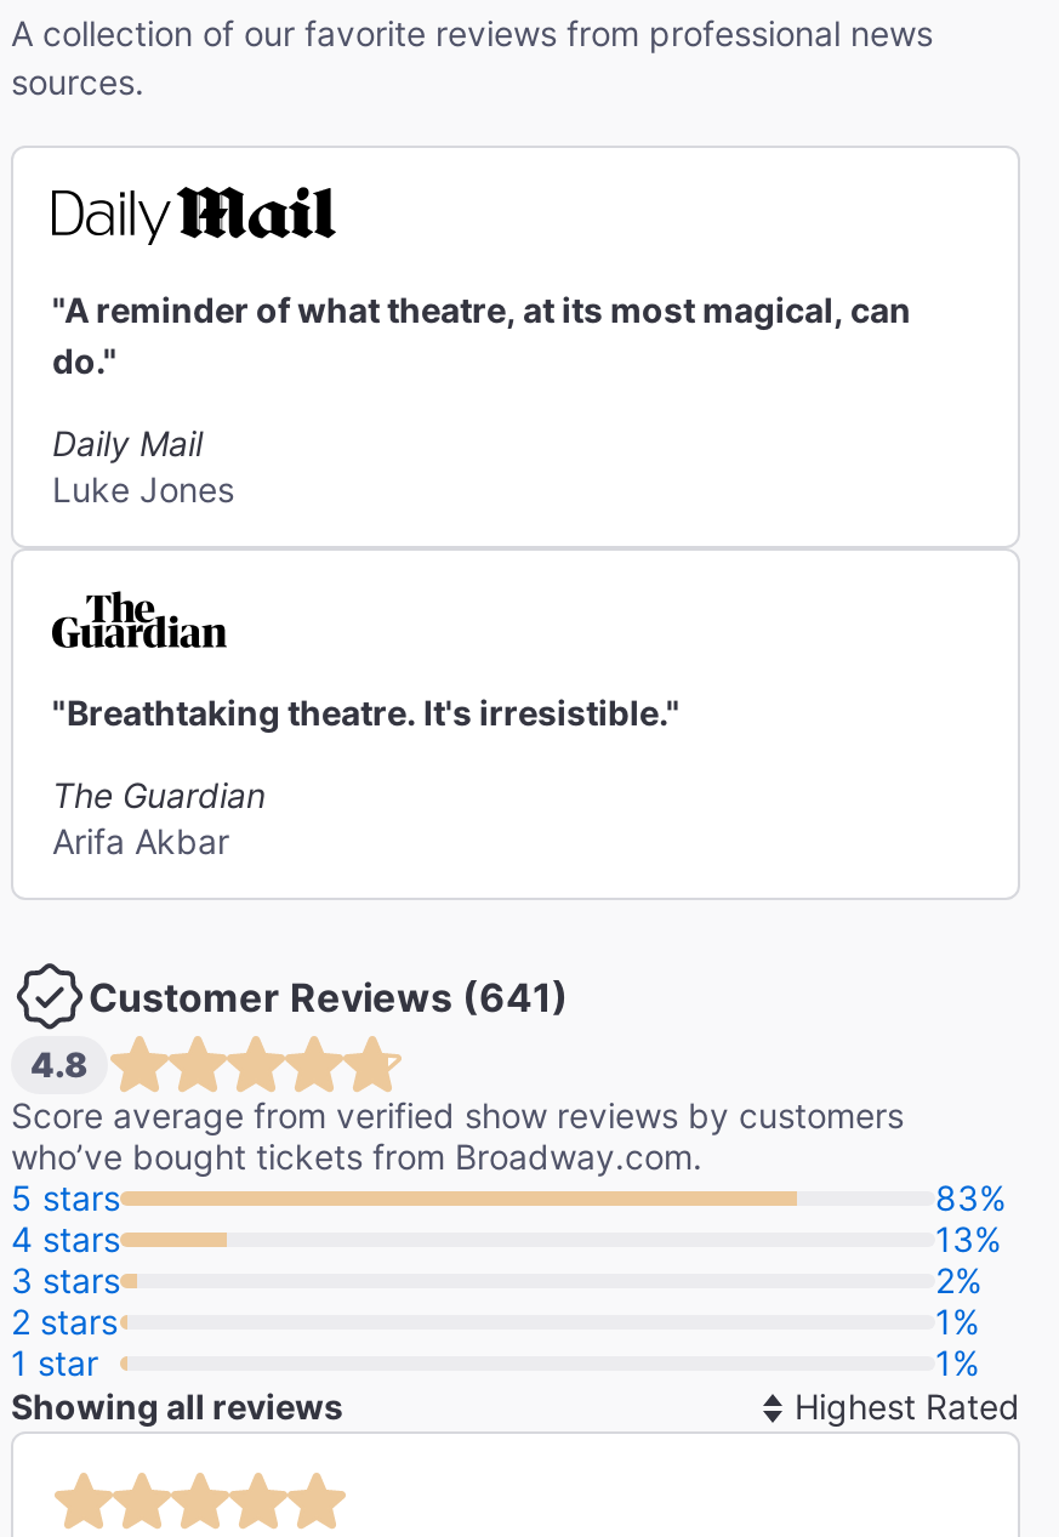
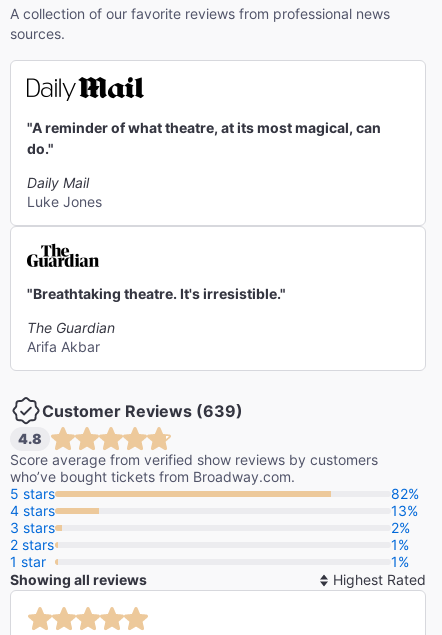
- Customer Reviews (641)
+ Customer Reviews (639)

- 83%
+ 82%
